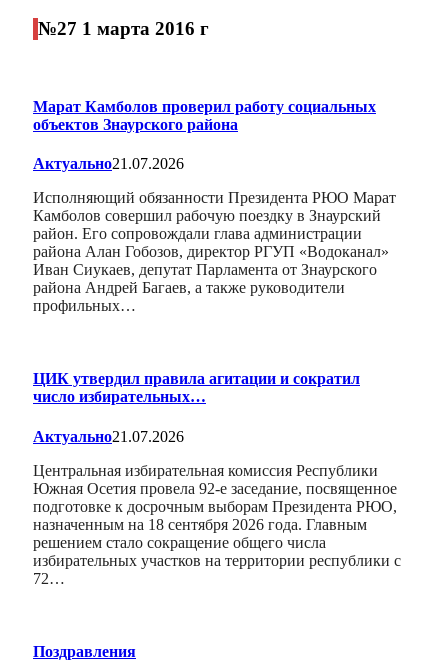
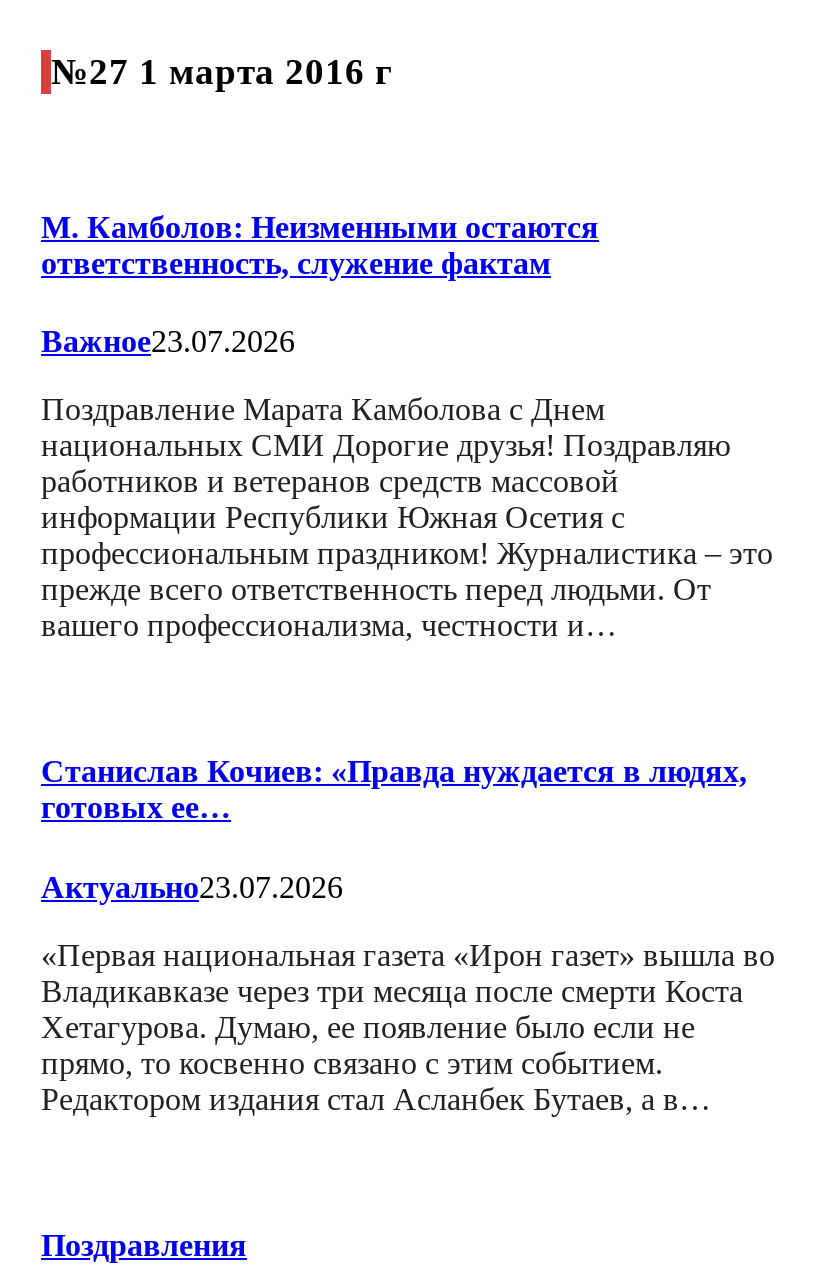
- Марат Камболов проверил работу социальных
- объектов Знаурского района
+ М. Камболов: Неизменными остаются
+ ответственность, служение фактам

- Актуально21.07.2026
+ Важное23.07.2026

- Исполняющий обязанности Президента РЮО Марат
- Камболов совершил рабочую поездку в Знаурский
- район. Его сопровождали глава администрации
- района Алан Гобозов, директор РГУП «Водоканал»
- Иван Сиукаев, депутат Парламента от Знаурского
- района Андрей Багаев, а также руководители
- профильных…
+ Поздравление Марата Камболова с Днем
+ национальных СМИ Дорогие друзья! Поздравляю
+ работников и ветеранов средств массовой
+ информации Республики Южная Осетия с
+ профессиональным праздником! Журналистика – это
+ прежде всего ответственность перед людьми. От
+ вашего профессионализма, честности и…

- ЦИК утвердил правила агитации и сократил
- число избирательных…
+ Станислав Кочиев: «Правда нуждается в людях,
+ готовых ее…

- Актуально21.07.2026
+ Актуально23.07.2026

- Центральная избирательная комиссия Республики
- Южная Осетия провела 92-е заседание, посвященное
- подготовке к досрочным выборам Президента РЮО,
- назначенным на 18 сентября 2026 года. Главным
- решением стало сокращение общего числа
- избирательных участков на территории республики с
- 72…
+ «Первая национальная газета «Ирон газет» вышла во
+ Владикавказе через три месяца после смерти Коста
+ Хетагурова. Думаю, ее появление было если не
+ прямо, то косвенно связано с этим событием.
+ Редактором издания стал Асланбек Бутаев, а в…
